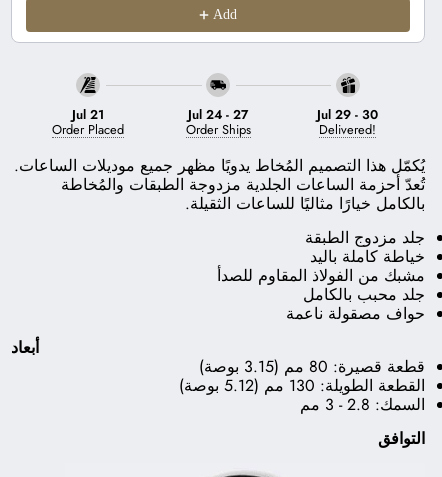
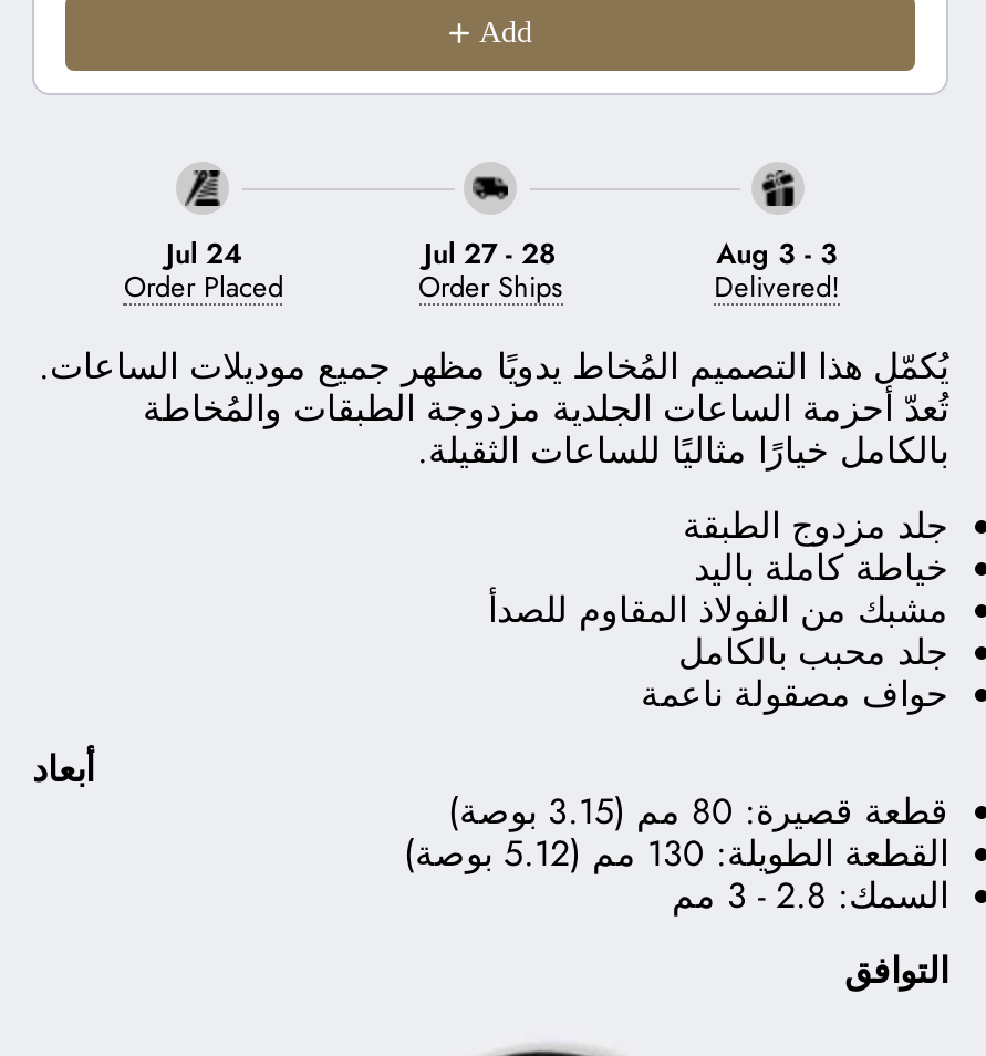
- Jul 21
+ Jul 24

- Jul 24 - 27
+ Jul 27 - 28

- Jul 29 - 30
+ Aug 3 - 3
